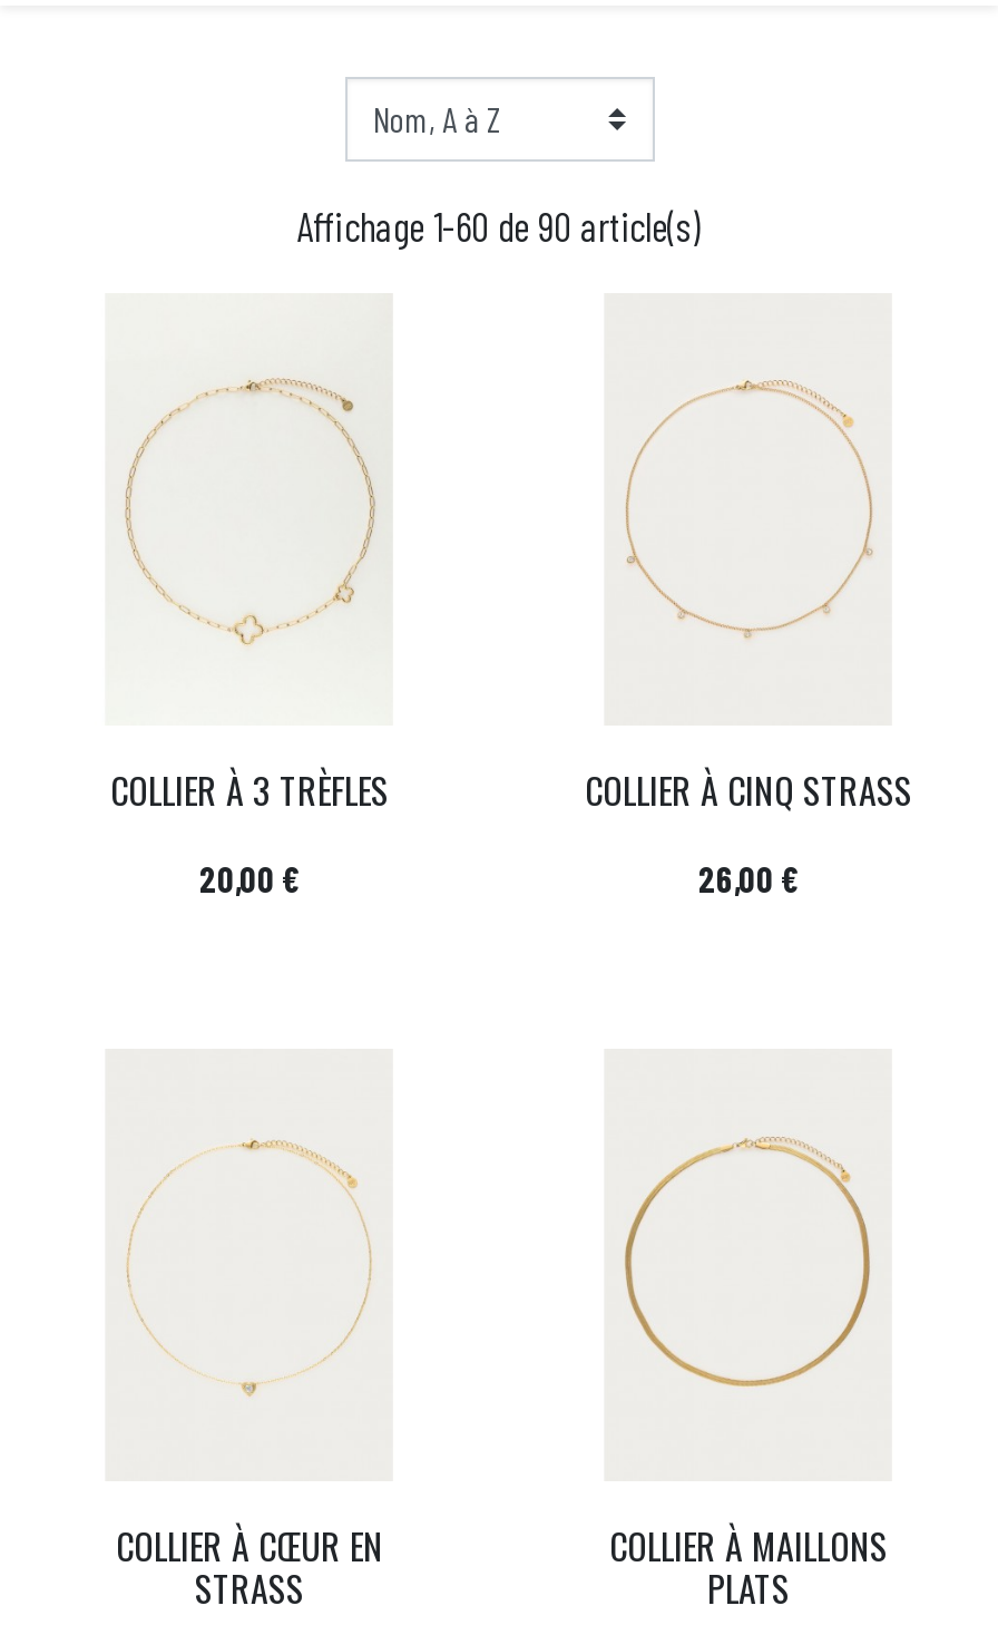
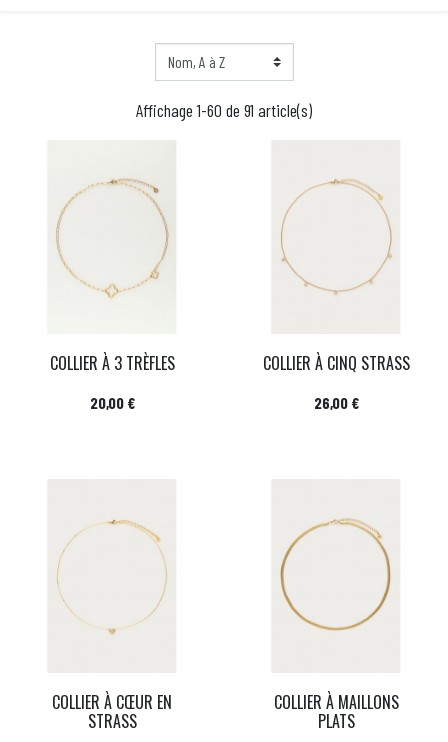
- Affichage 1-60 de 90 article(s)
+ Affichage 1-60 de 91 article(s)
